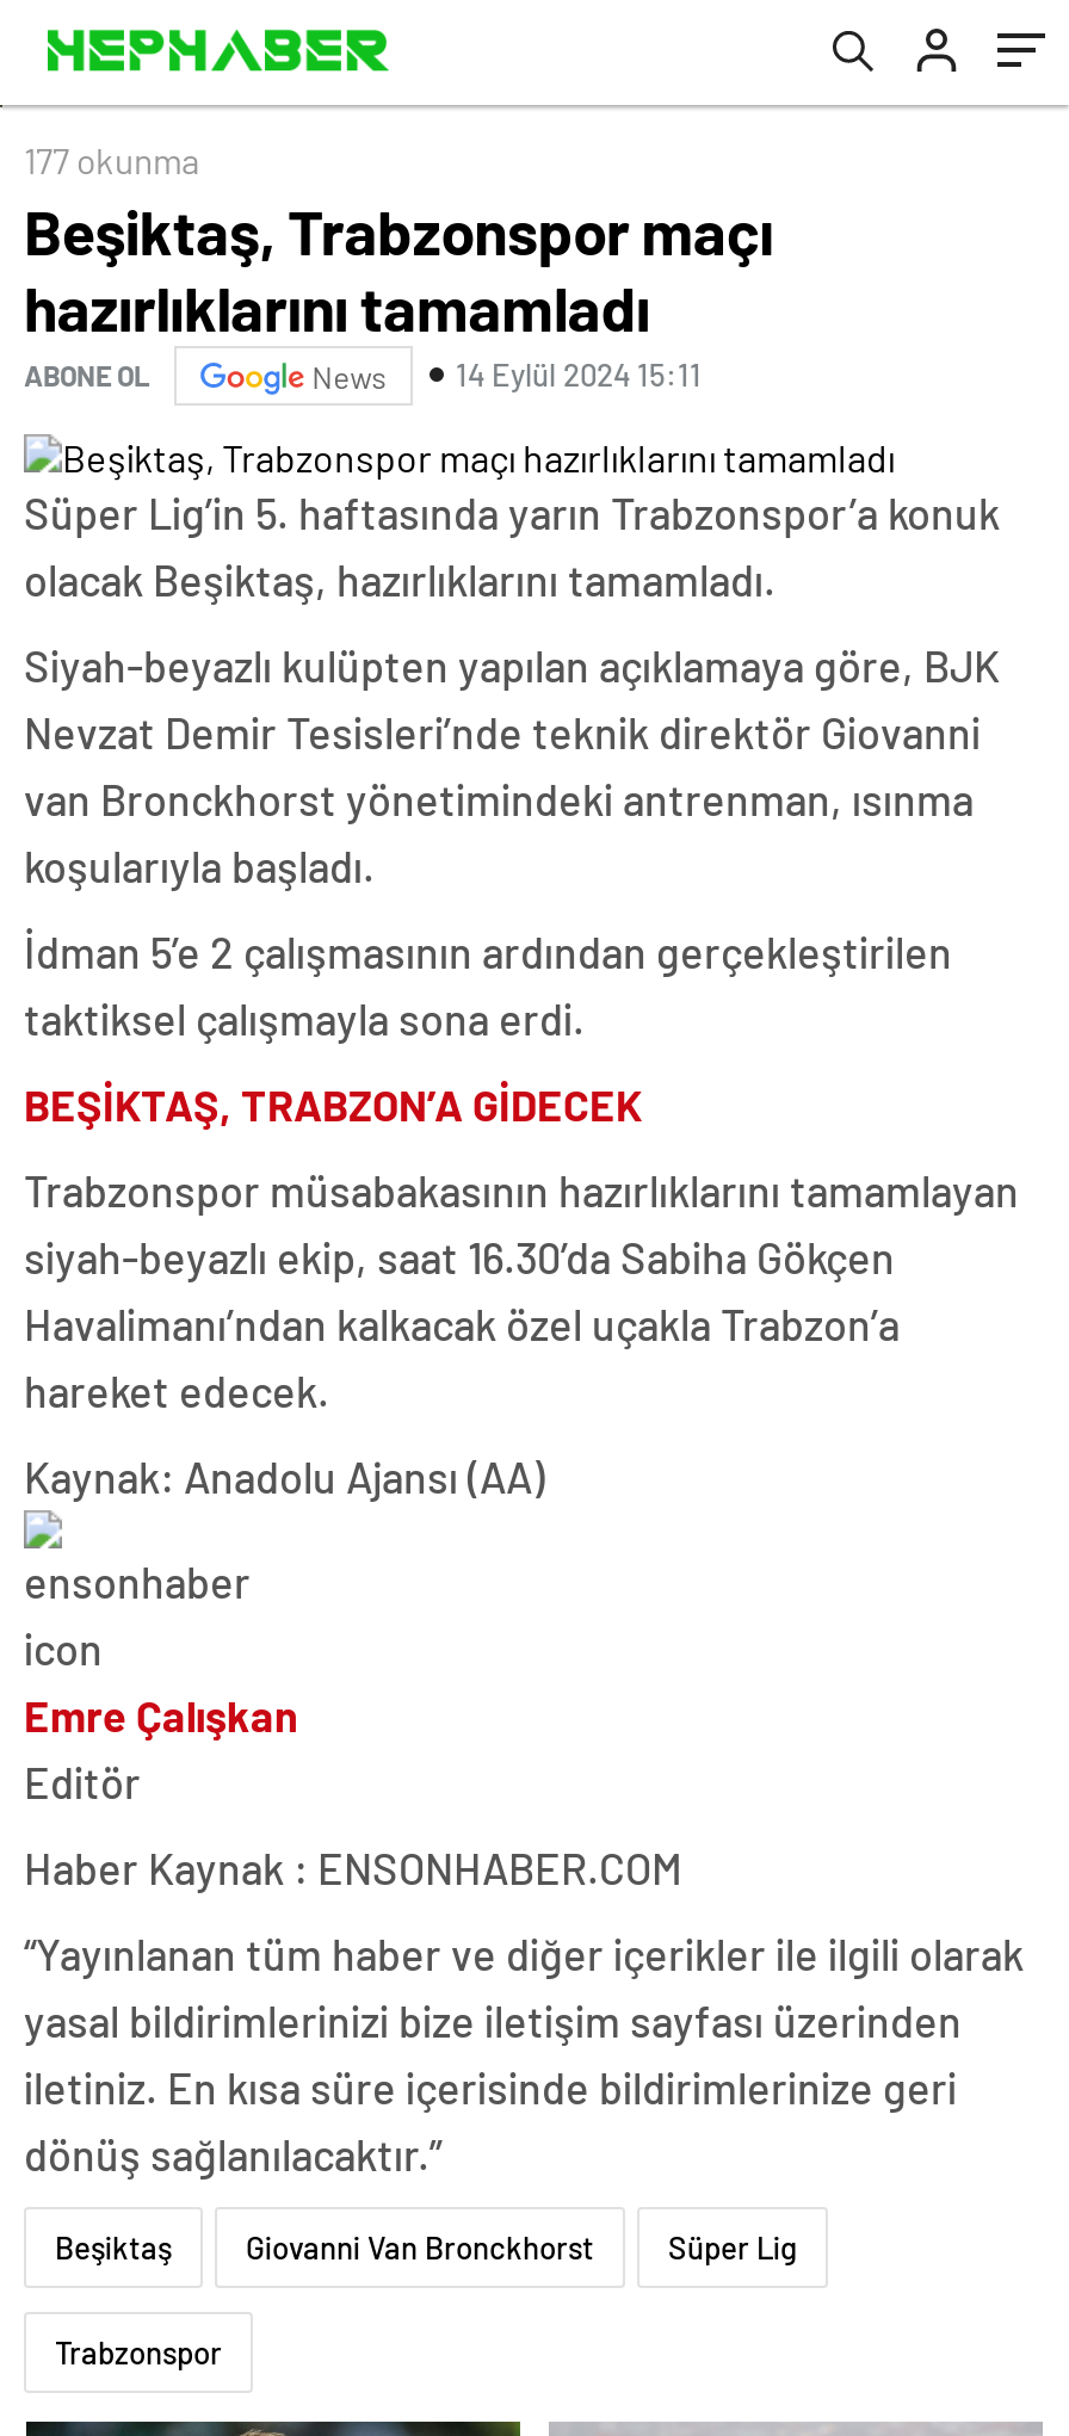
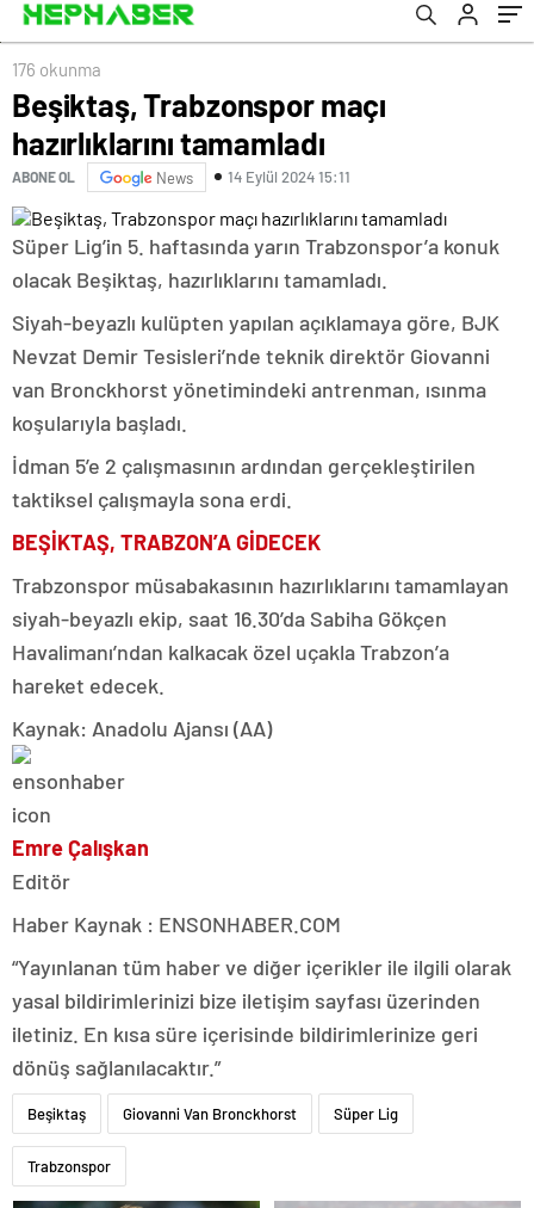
- 177 okunma
+ 176 okunma
